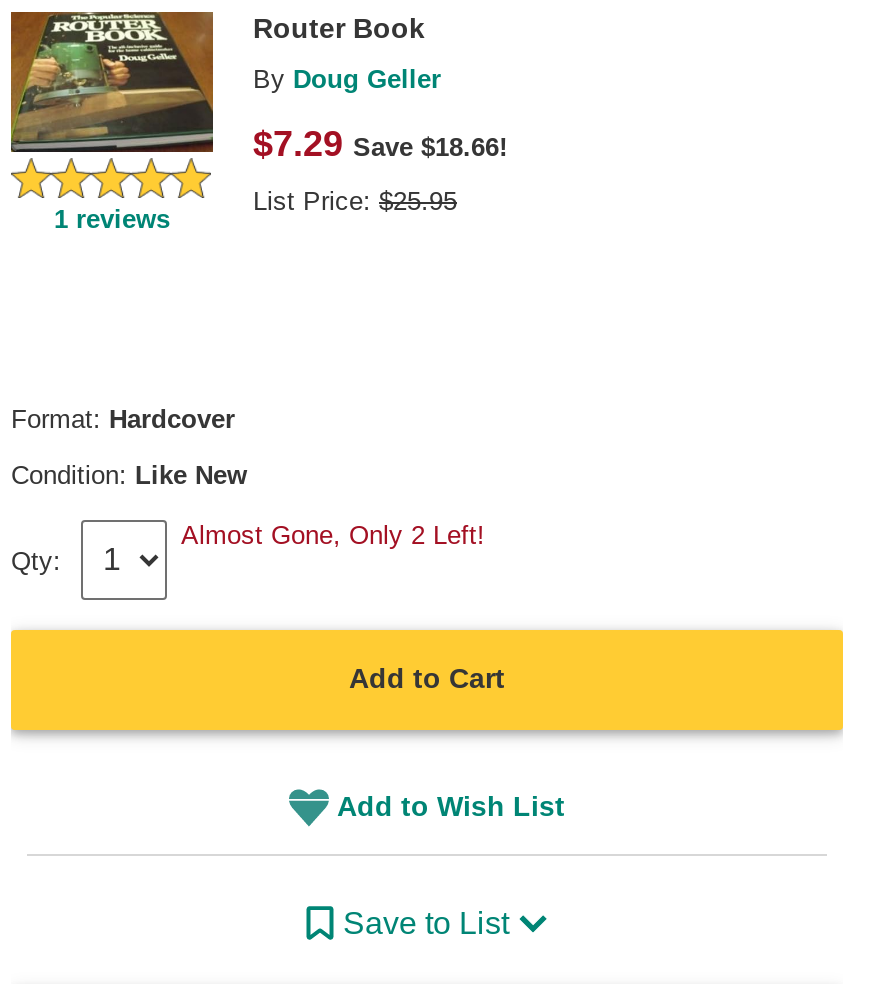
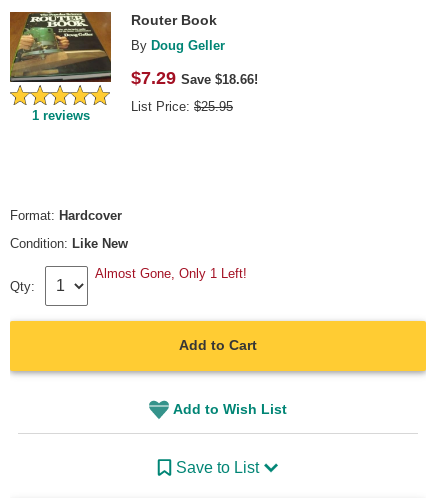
- Almost Gone, Only 2 Left!
+ Almost Gone, Only 1 Left!
